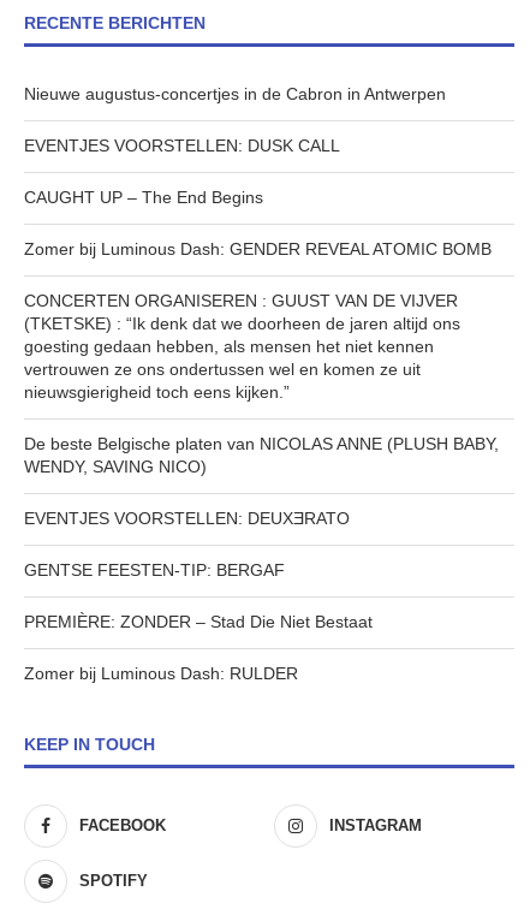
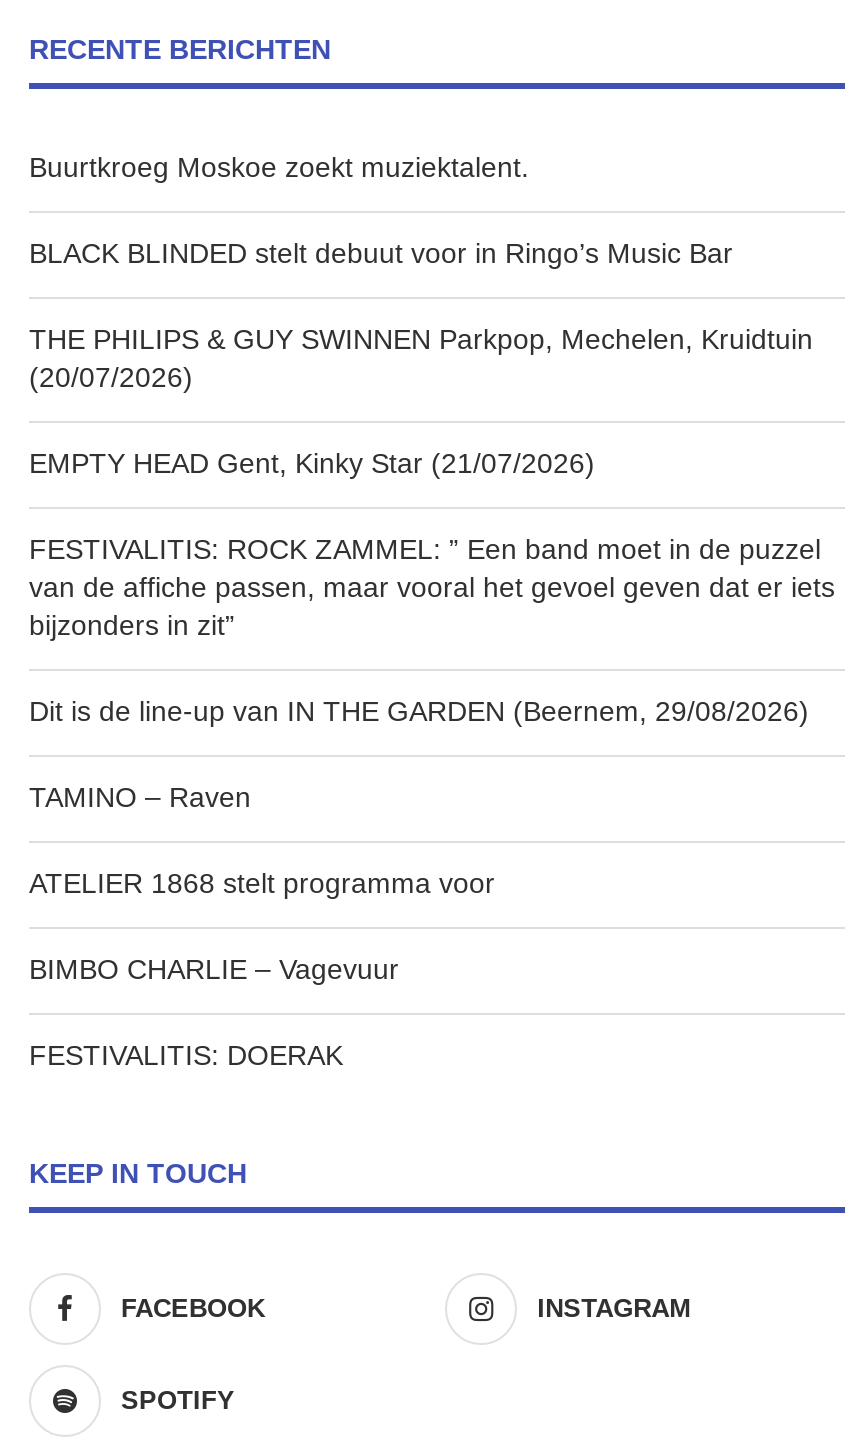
- Nieuwe augustus-concertjes in de Cabron in Antwerpen
+ Buurtkroeg Moskoe zoekt muziektalent.

- EVENTJES VOORSTELLEN: DUSK CALL
+ BLACK BLINDED stelt debuut voor in Ringo’s Music Bar

- CAUGHT UP – The End Begins
+ THE PHILIPS & GUY SWINNEN Parkpop, Mechelen, Kruidtuin
+ (20/07/2026)

- Zomer bij Luminous Dash: GENDER REVEAL ATOMIC BOMB
+ EMPTY HEAD Gent, Kinky Star (21/07/2026)

- CONCERTEN ORGANISEREN : GUUST VAN DE VIJVER
- (TKETSKE) : “Ik denk dat we doorheen de jaren altijd ons
- goesting gedaan hebben, als mensen het niet kennen
- vertrouwen ze ons ondertussen wel en komen ze uit
- nieuwsgierigheid toch eens kijken.”
+ FESTIVALITIS: ROCK ZAMMEL: ” Een band moet in de puzzel
+ van de affiche passen, maar vooral het gevoel geven dat er iets
+ bijzonders in zit”

- De beste Belgische platen van NICOLAS ANNE (PLUSH BABY,
- WENDY, SAVING NICO)
+ Dit is de line-up van IN THE GARDEN (Beernem, 29/08/2026)

- EVENTJES VOORSTELLEN: DEUXƎRATO
+ TAMINO – Raven

- GENTSE FEESTEN-TIP: BERGAF
+ ATELIER 1868 stelt programma voor

- PREMIÈRE: ZONDER – Stad Die Niet Bestaat
+ BIMBO CHARLIE – Vagevuur

- Zomer bij Luminous Dash: RULDER
+ FESTIVALITIS: DOERAK
